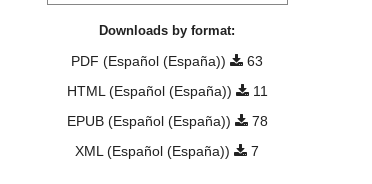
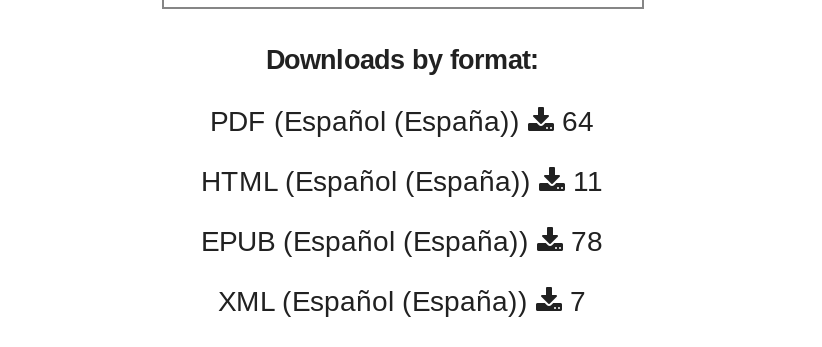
- PDF (Español (España)) 63
+ PDF (Español (España)) 64
